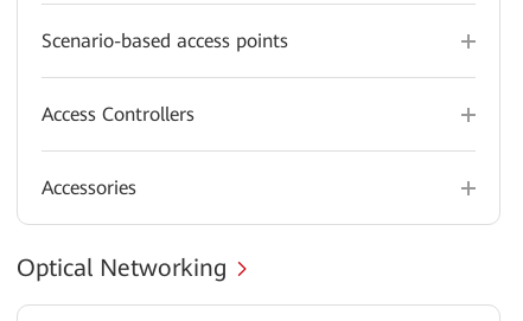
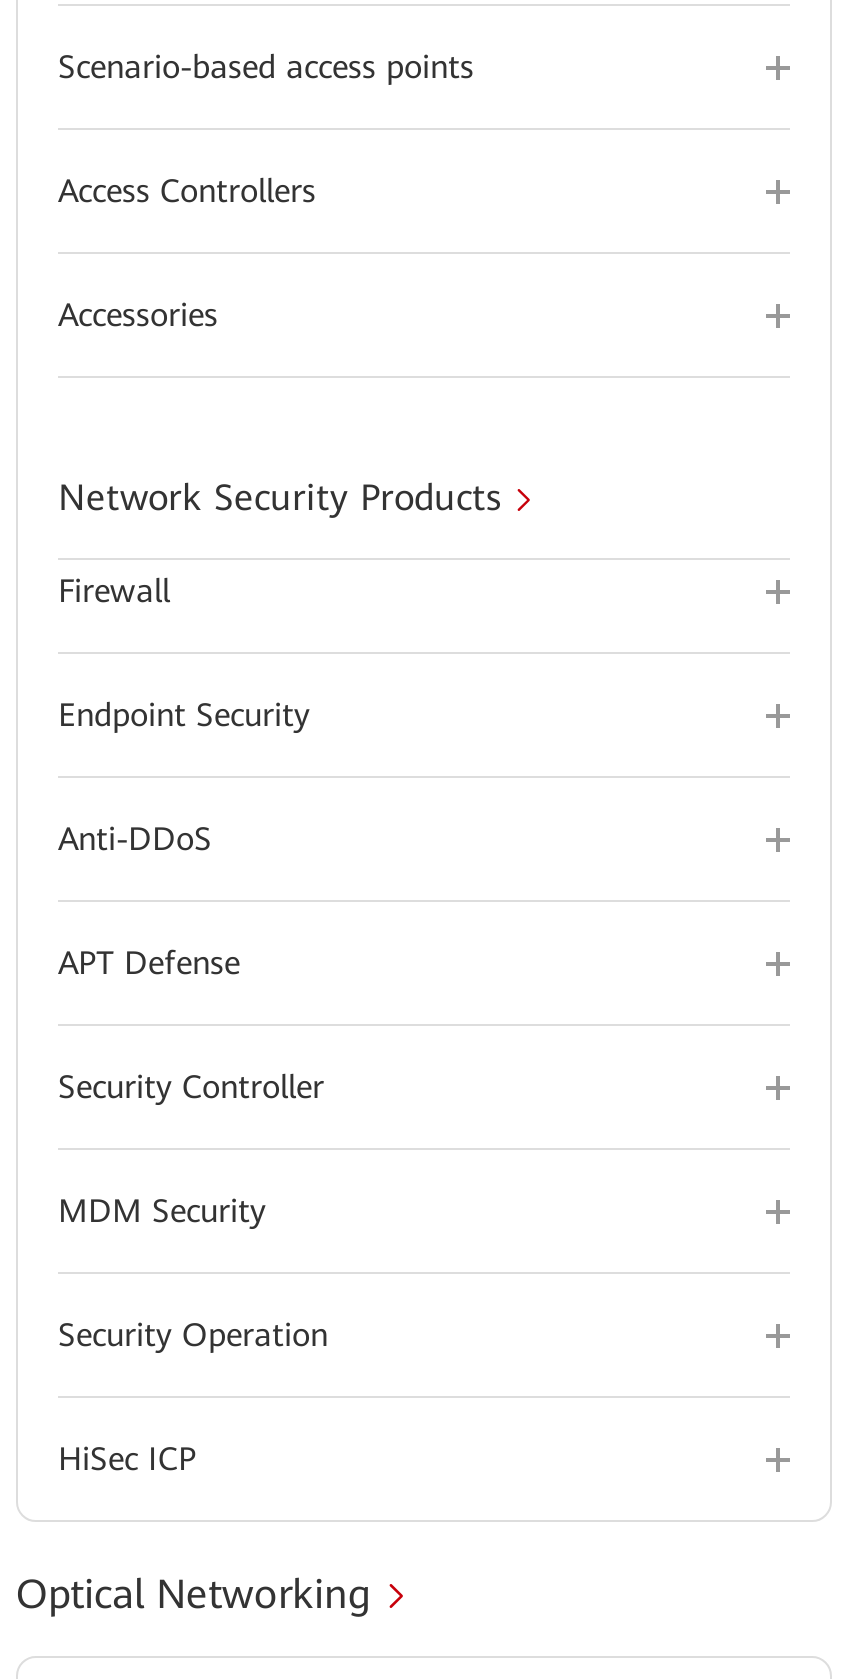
+ Network Security Products
+ Firewall
+ Endpoint Security
+ Anti-DDoS
+ APT Defense
+ Security Controller
+ MDM Security
+ Security Operation
+ HiSec ICP
